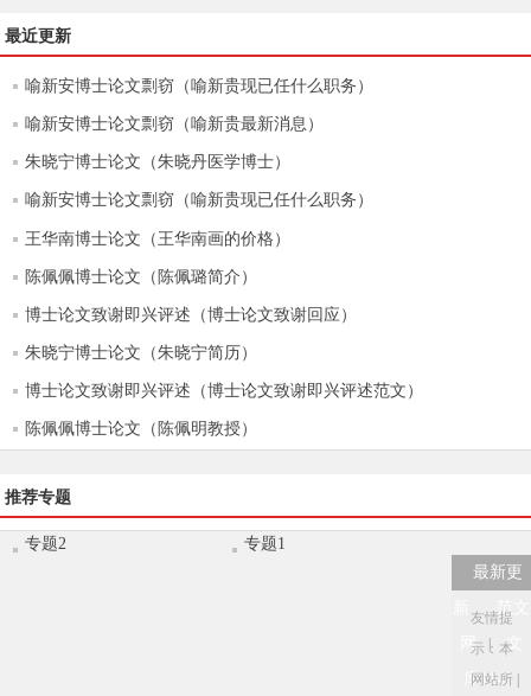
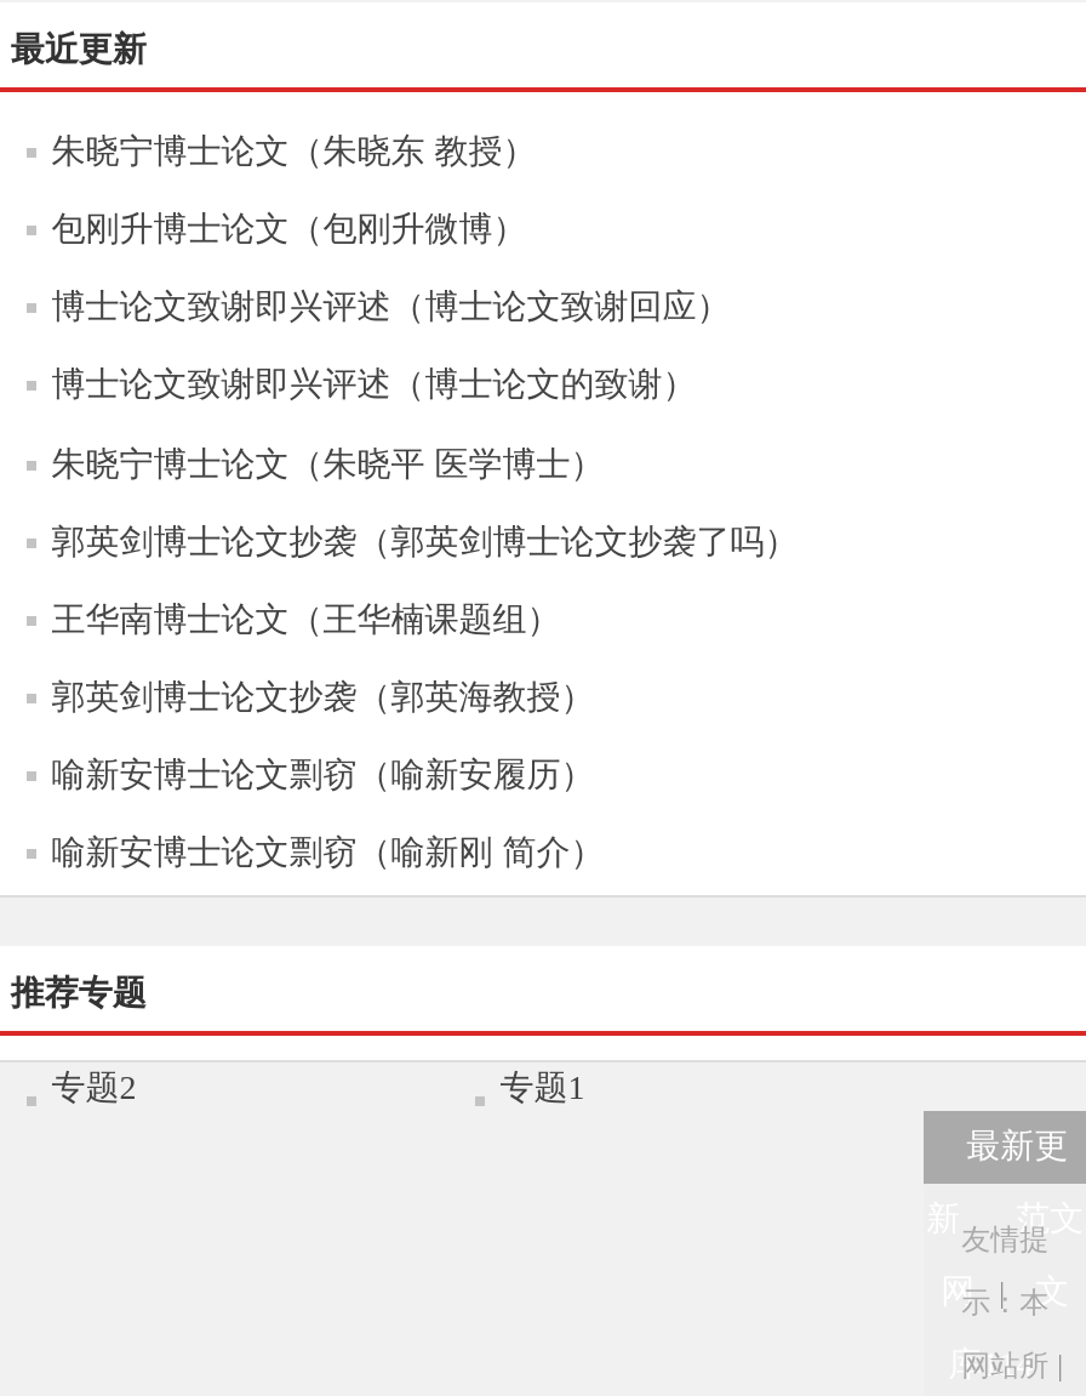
- 喻新安博士论文剽窃（喻新贵现已任什么职务）
- 喻新安博士论文剽窃（喻新贵最新消息）
- 朱晓宁博士论文（朱晓丹医学博士）
- 喻新安博士论文剽窃（喻新贵现已任什么职务）
- 王华南博士论文（王华南画的价格）
- 陈佩佩博士论文（陈佩璐简介）
+ 朱晓宁博士论文（朱晓东 教授）
+ 包刚升博士论文（包刚升微博）

moved up: 博士论文致谢即兴评述（博士论文致谢回应）

- 朱晓宁博士论文（朱晓宁简历）
- 博士论文致谢即兴评述（博士论文致谢即兴评述范文）
- 陈佩佩博士论文（陈佩明教授）
+ 博士论文致谢即兴评述（博士论文的致谢）
+ 朱晓宁博士论文（朱晓平 医学博士）
+ 郭英剑博士论文抄袭（郭英剑博士论文抄袭了吗）
+ 王华南博士论文（王华楠课题组）
+ 郭英剑博士论文抄袭（郭英海教授）
+ 喻新安博士论文剽窃（喻新安履历）
+ 喻新安博士论文剽窃（喻新刚 简介）
